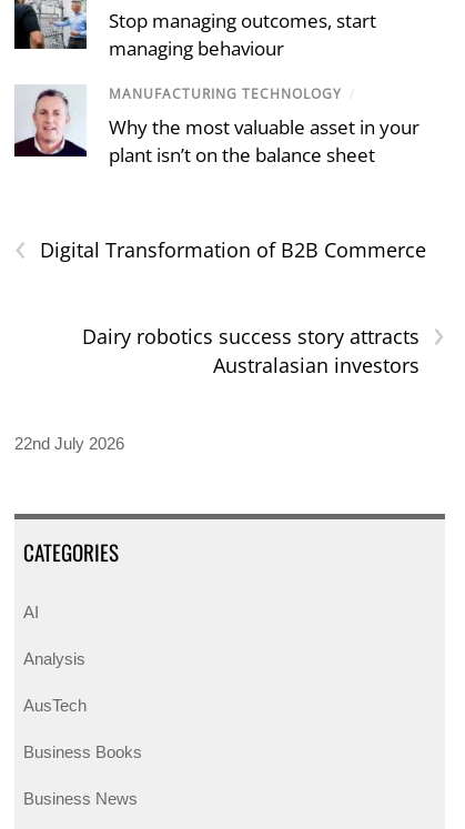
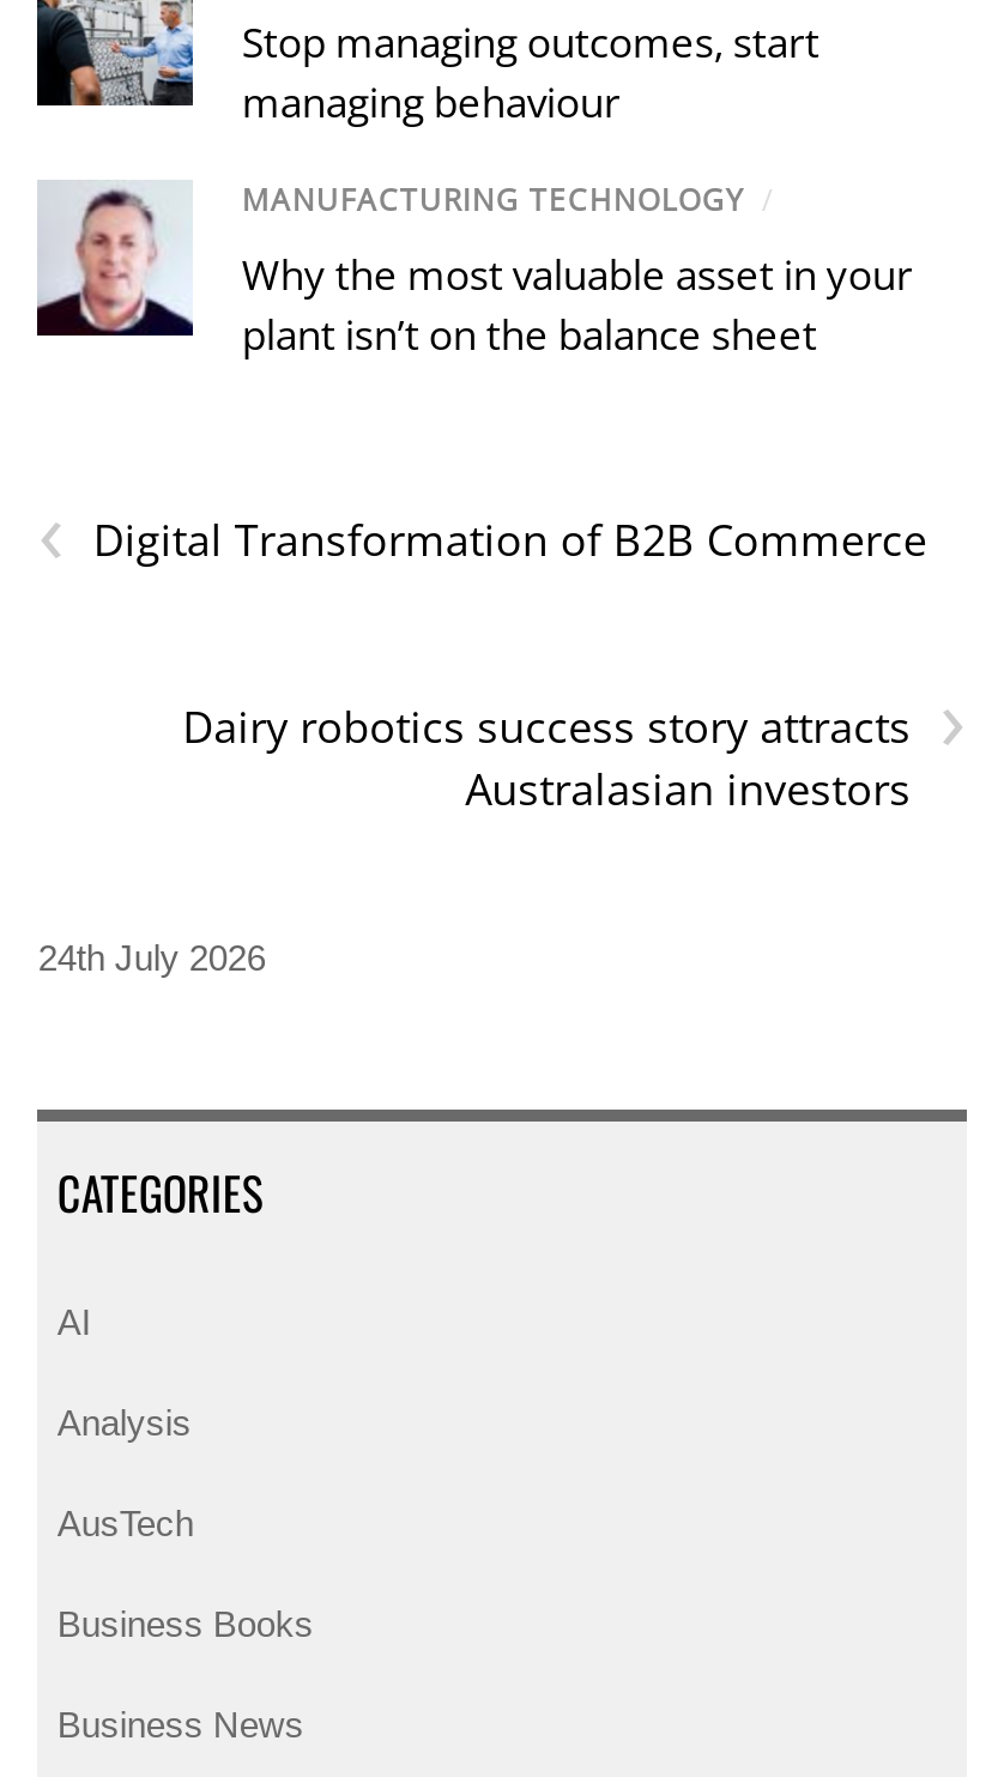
- 22nd July 2026
+ 24th July 2026
